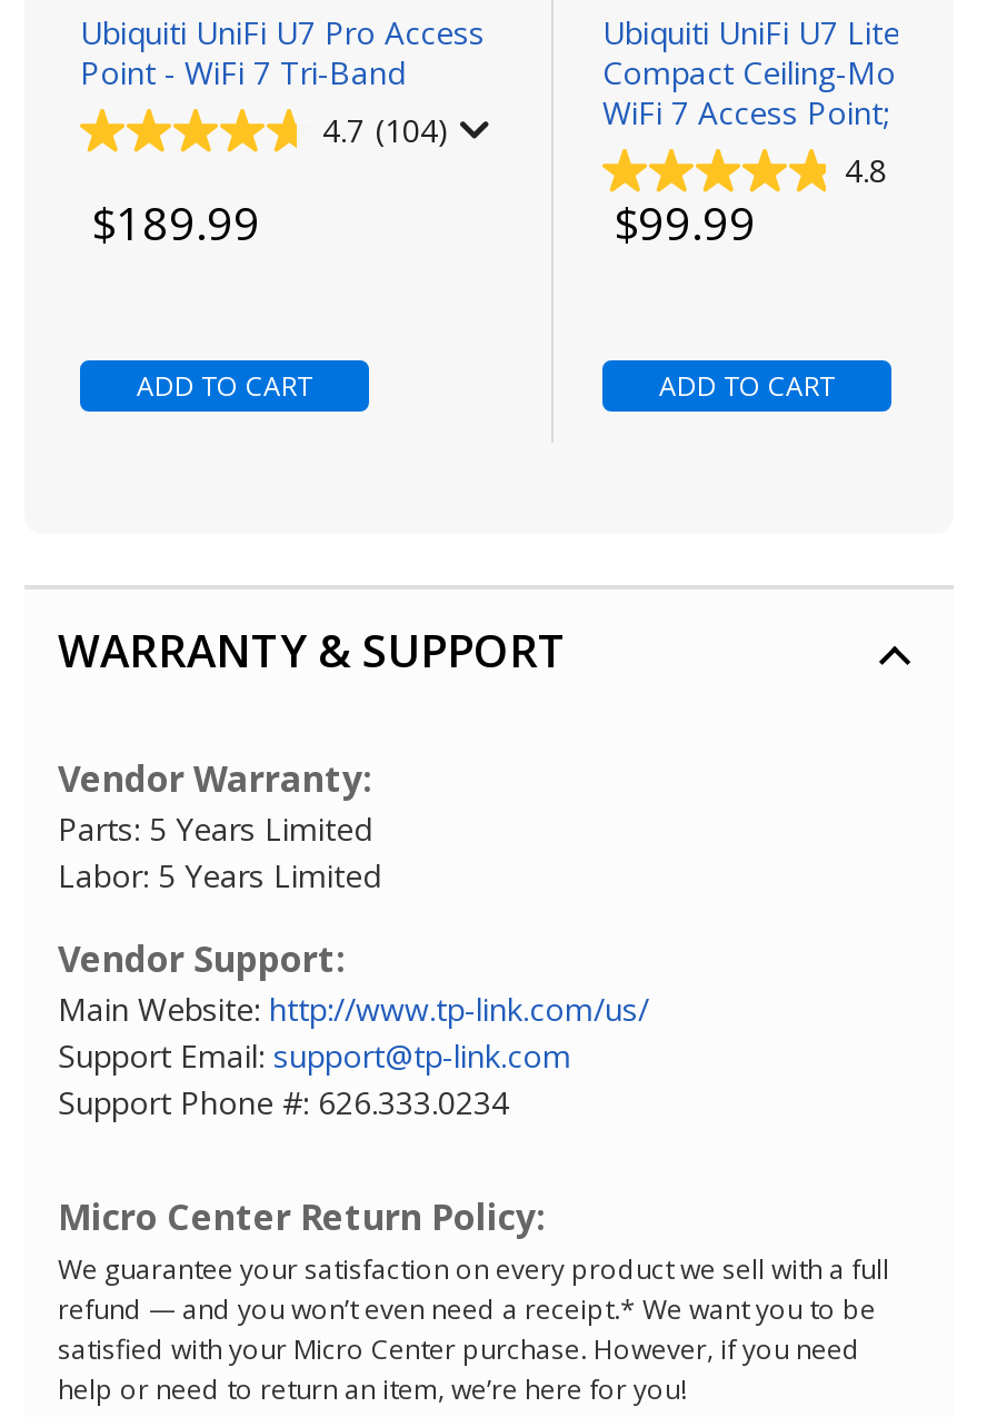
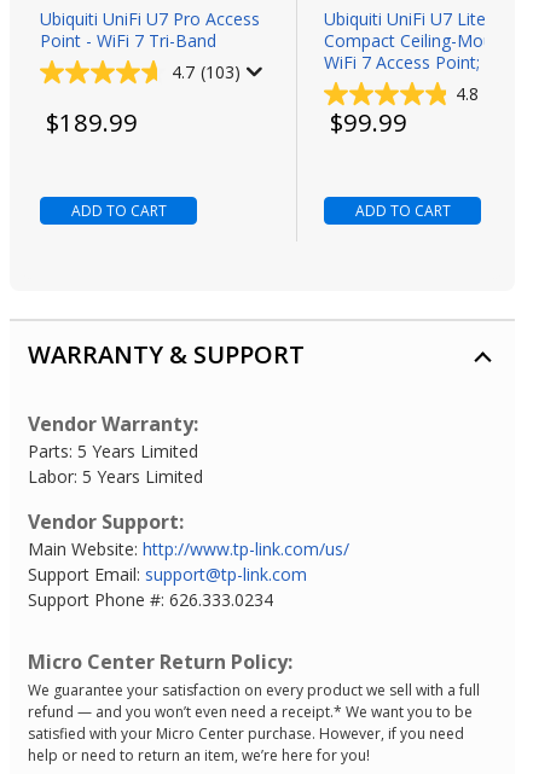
- 4.7 (104)
+ 4.7 (103)
